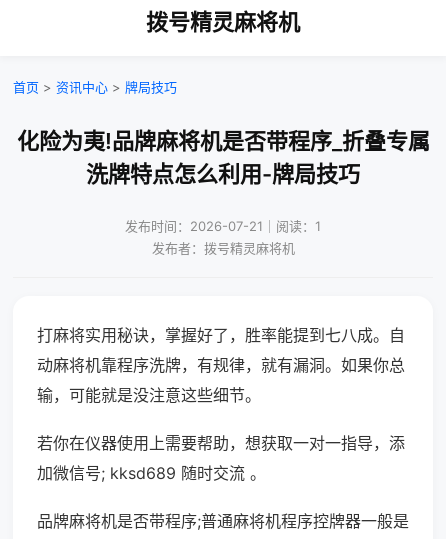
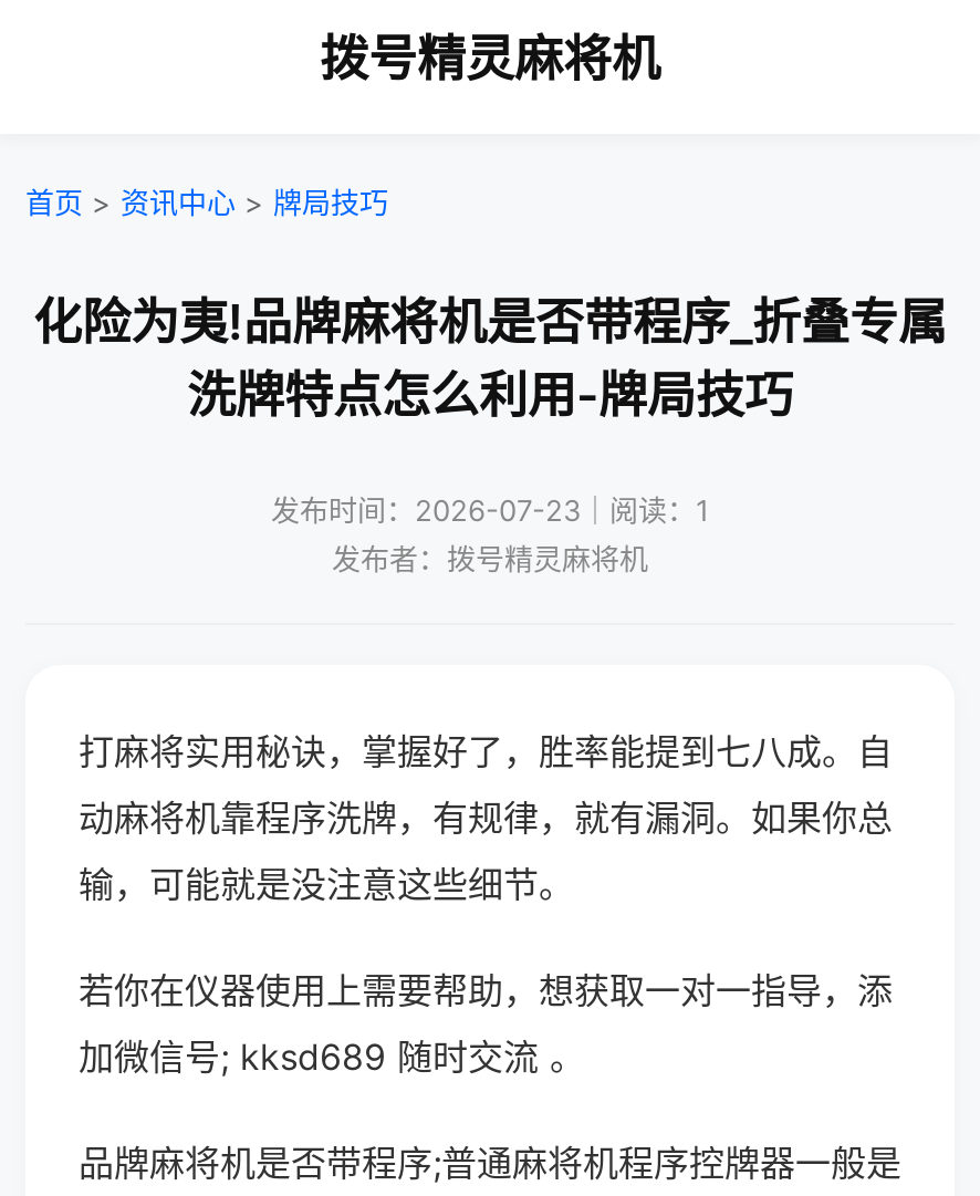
- 发布时间：2026-07-21｜阅读：1
+ 发布时间：2026-07-23｜阅读：1
